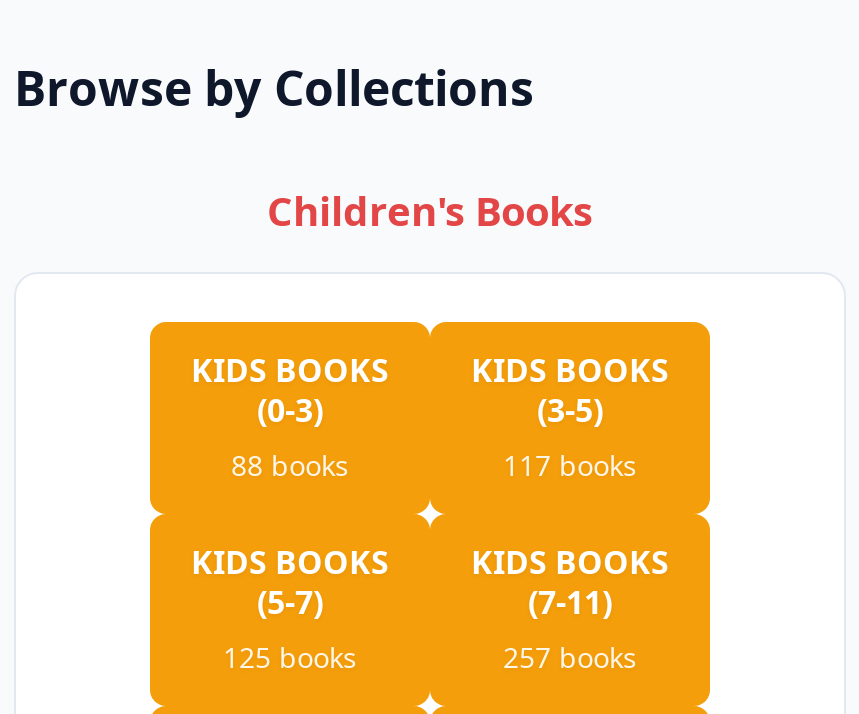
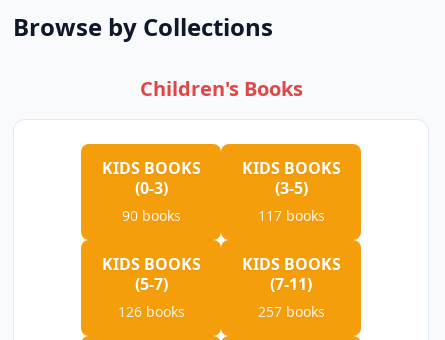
- 88 books
+ 90 books

- 125 books
+ 126 books
